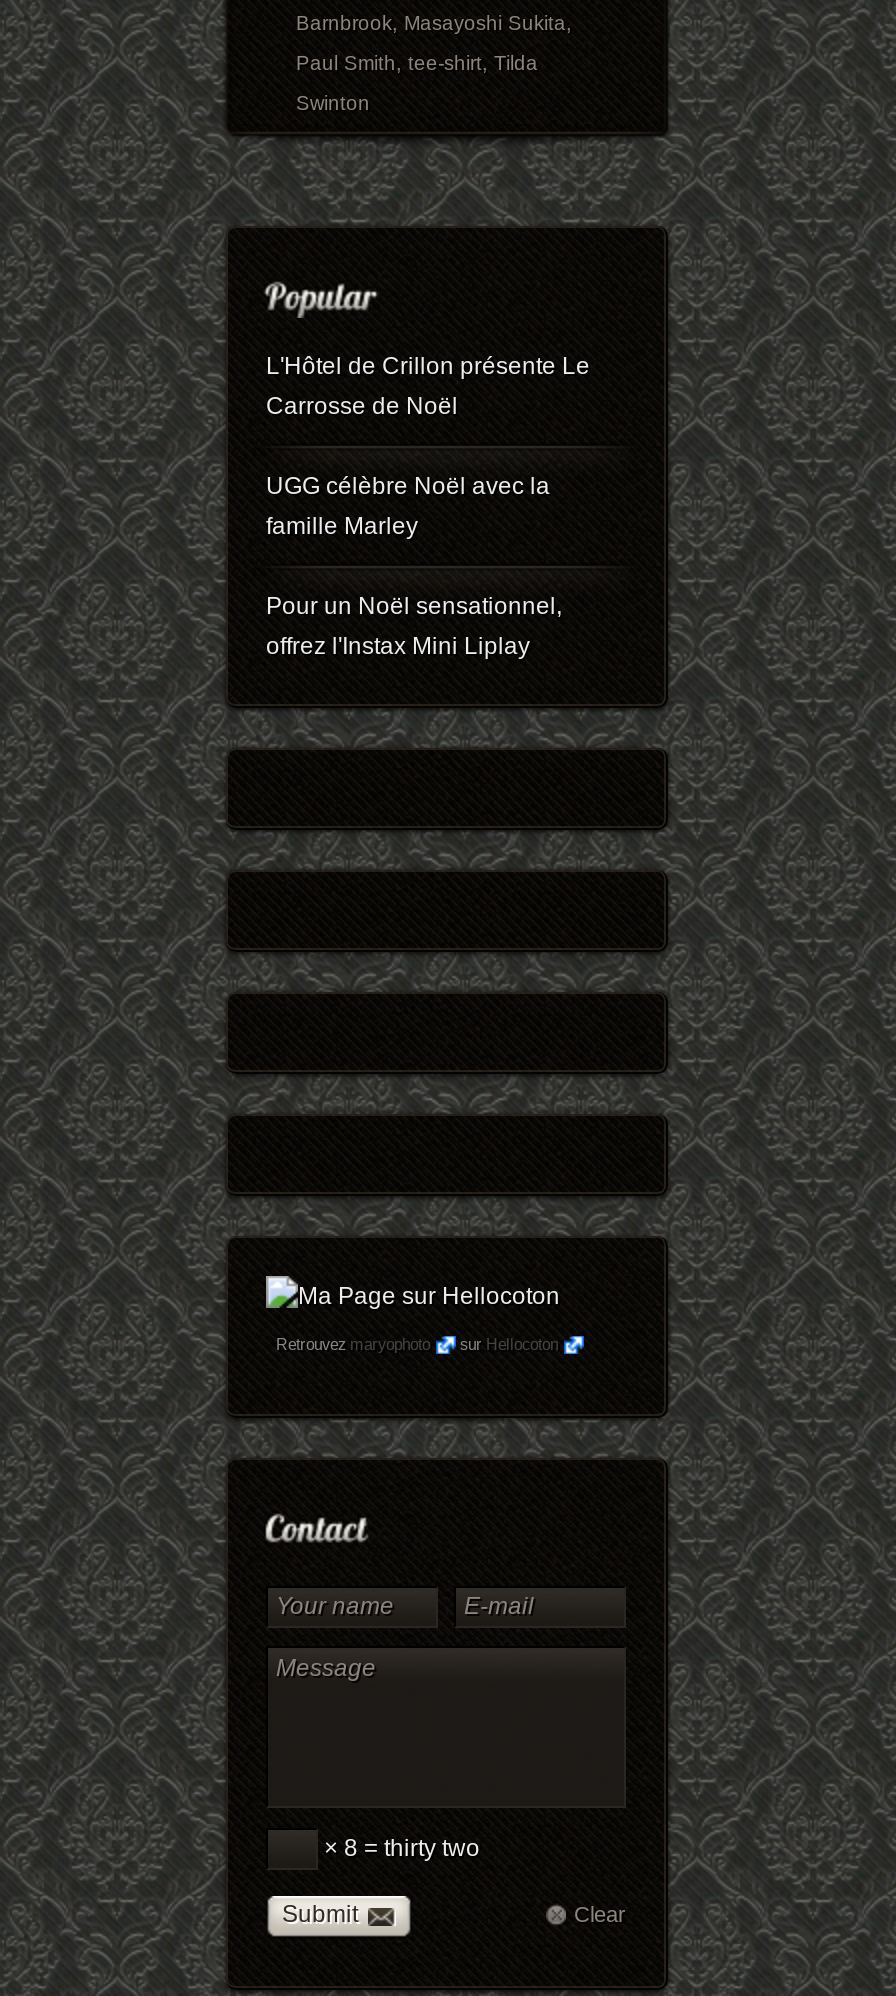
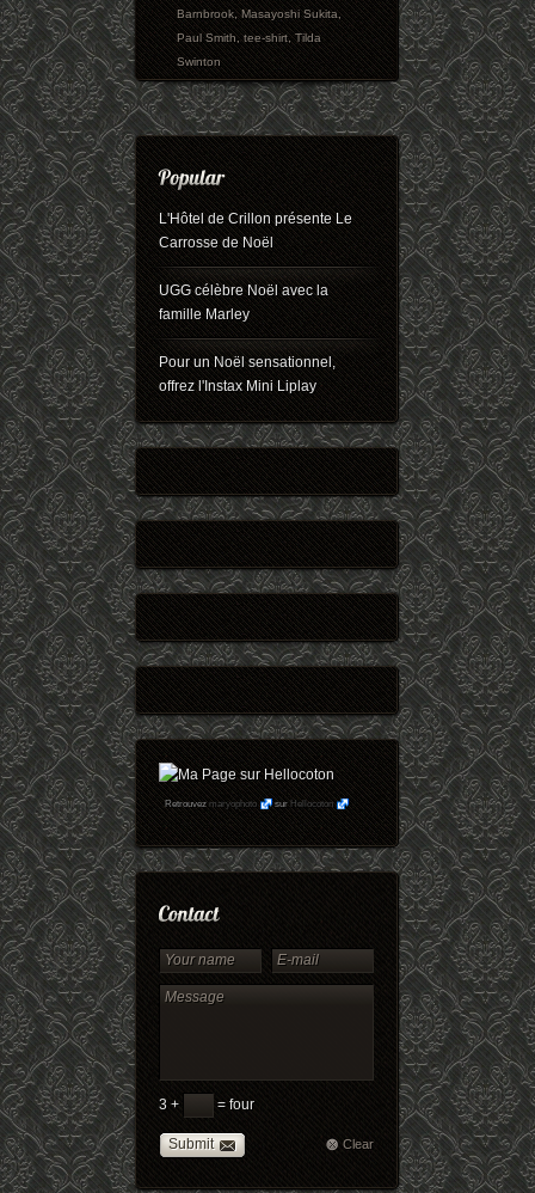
- × 8 = thirty two
+ 3 +
+ = four
